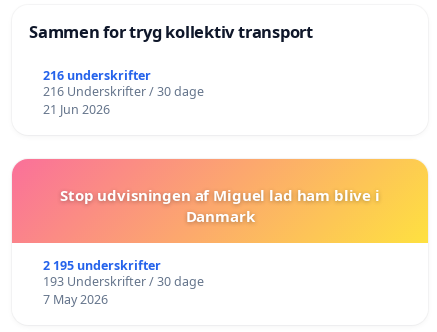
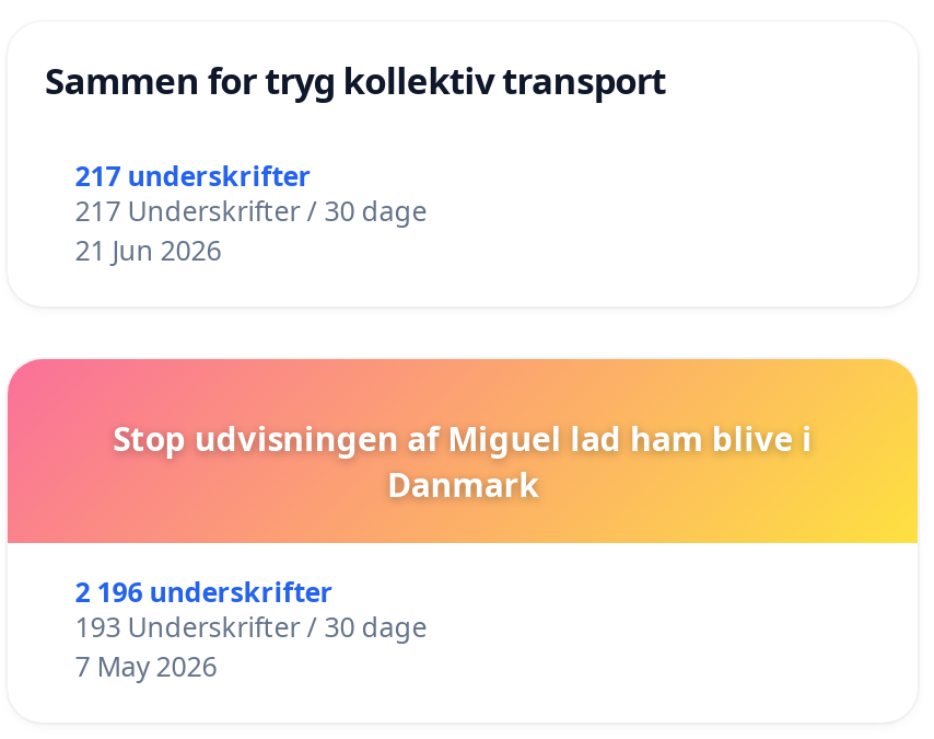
- 216 underskrifter
+ 217 underskrifter

- 216 Underskrifter / 30 dage
+ 217 Underskrifter / 30 dage

- 2 195 underskrifter
+ 2 196 underskrifter
